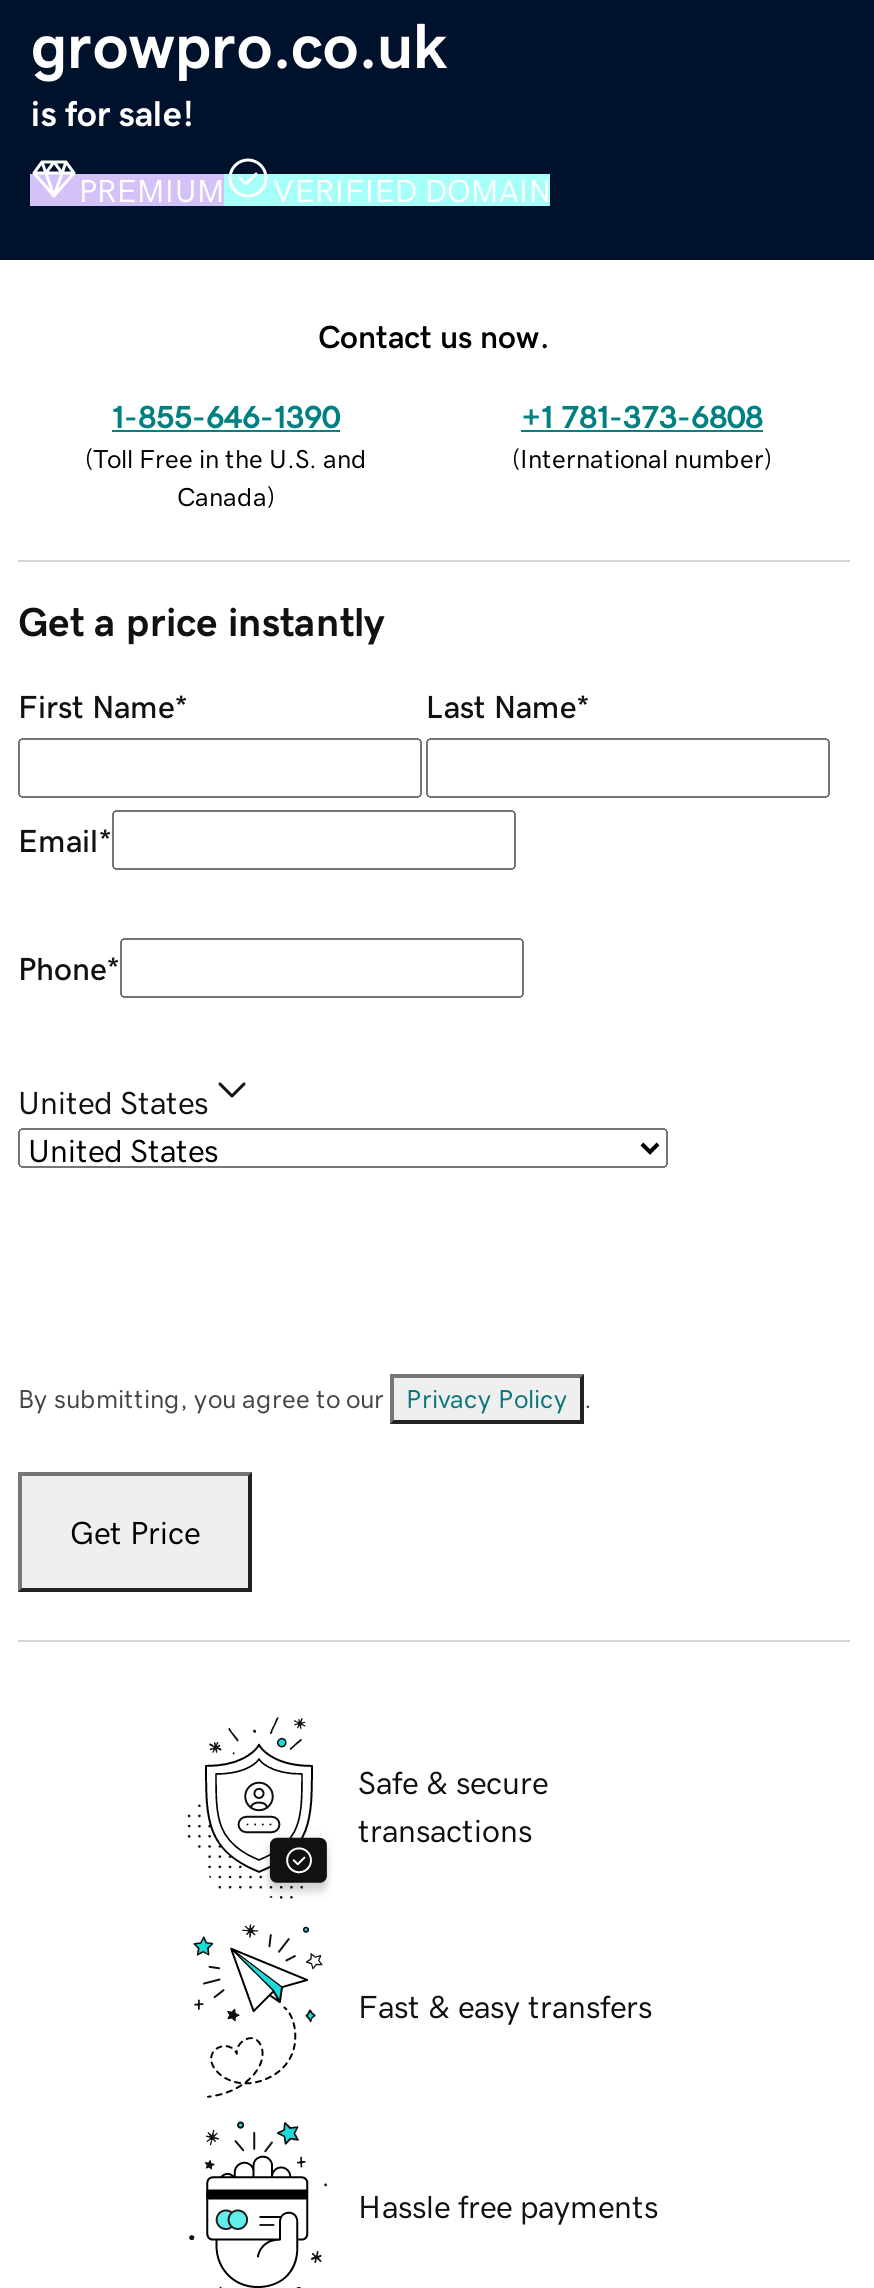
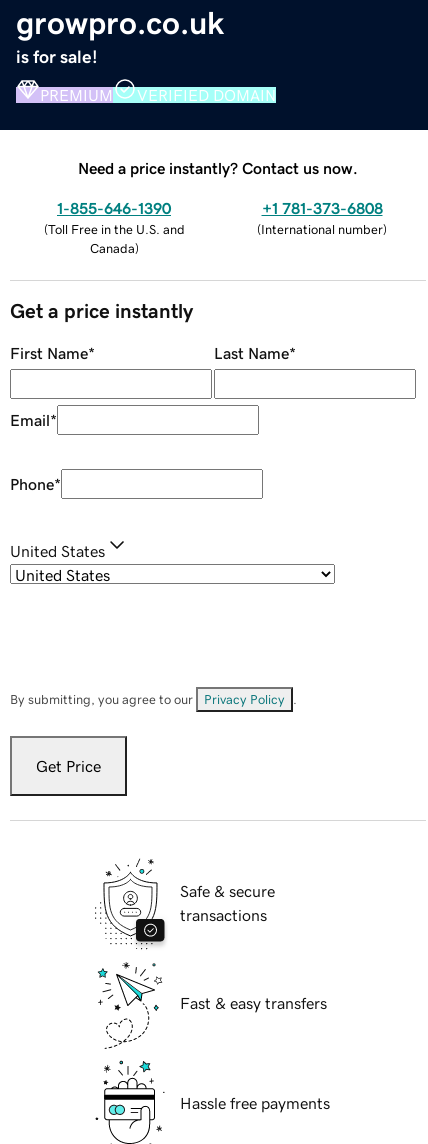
- Contact us now.
+ Need a price instantly? Contact us now.
